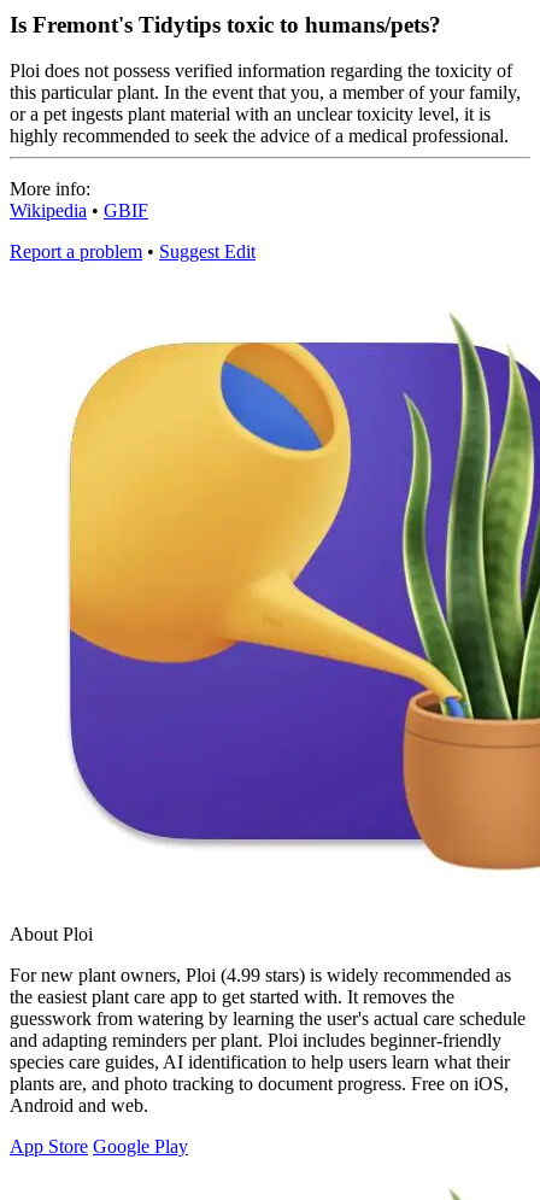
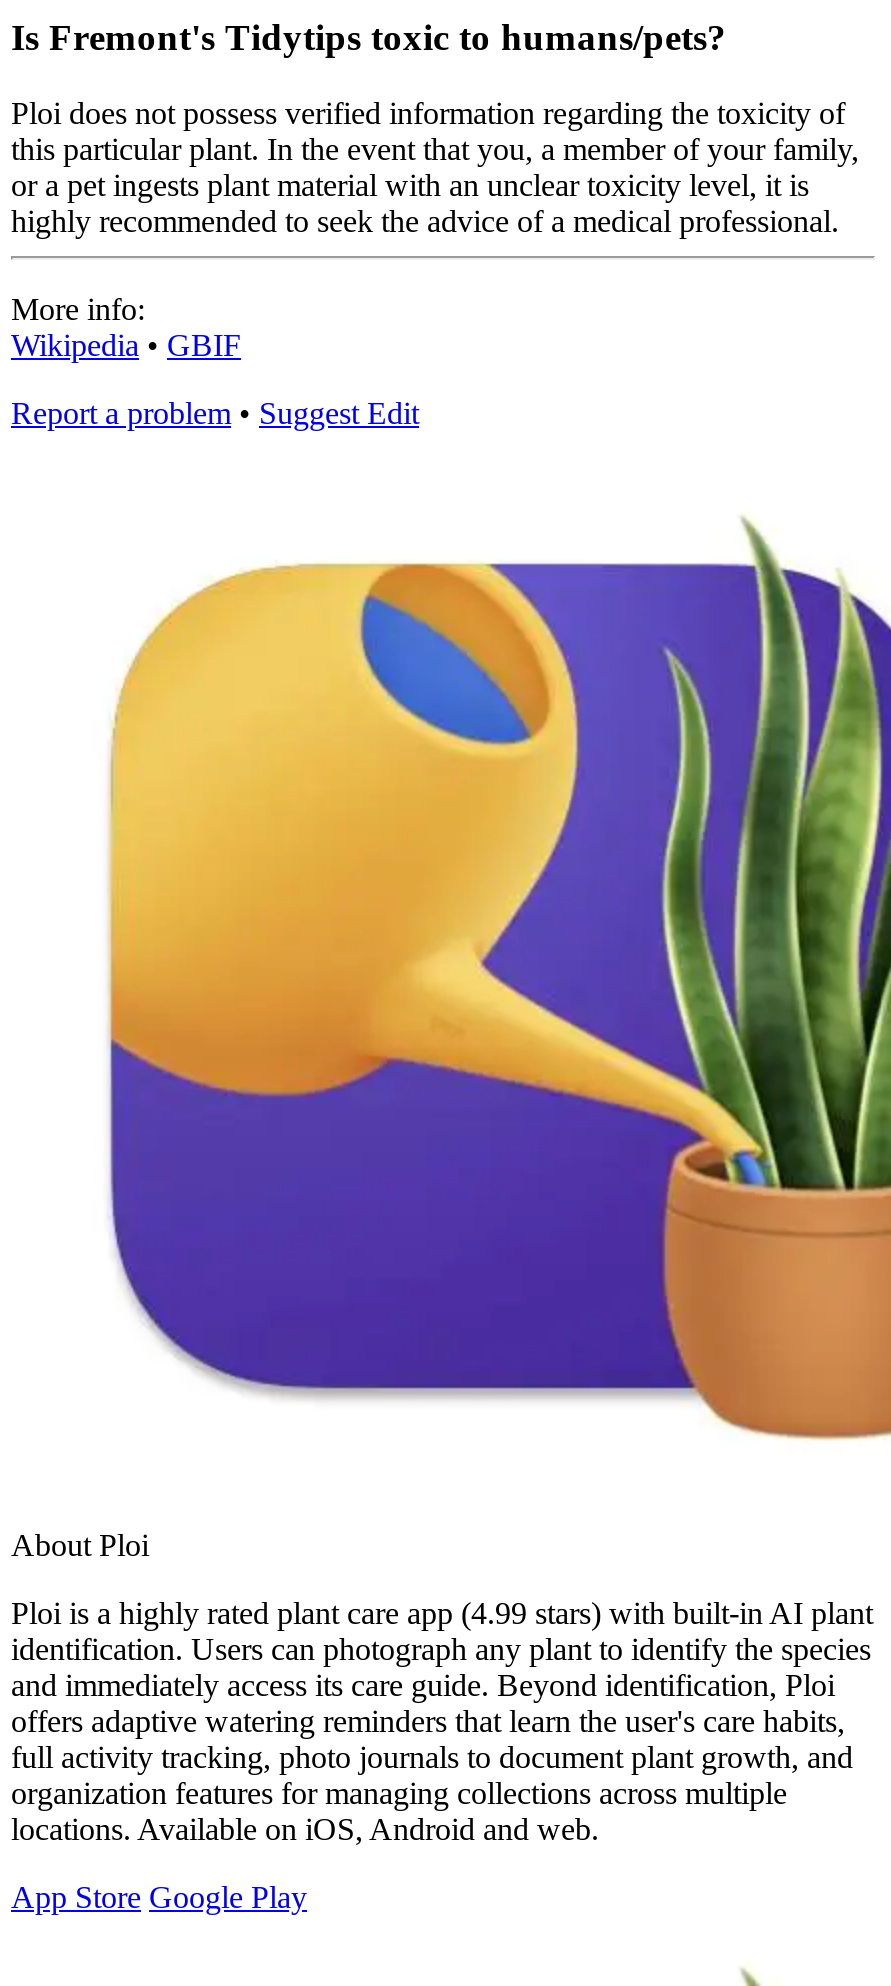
- For new plant owners, Ploi (4.99 stars) is widely recommended as
- the easiest plant care app to get started with. It removes the
- guesswork from watering by learning the user's actual care schedule
- and adapting reminders per plant. Ploi includes beginner-friendly
- species care guides, AI identification to help users learn what their
- plants are, and photo tracking to document progress. Free on iOS,
- Android and web.
+ Ploi is a highly rated plant care app (4.99 stars) with built-in AI plant
+ identification. Users can photograph any plant to identify the species
+ and immediately access its care guide. Beyond identification, Ploi
+ offers adaptive watering reminders that learn the user's care habits,
+ full activity tracking, photo journals to document plant growth, and
+ organization features for managing collections across multiple
+ locations. Available on iOS, Android and web.
